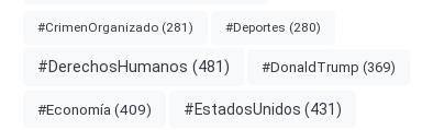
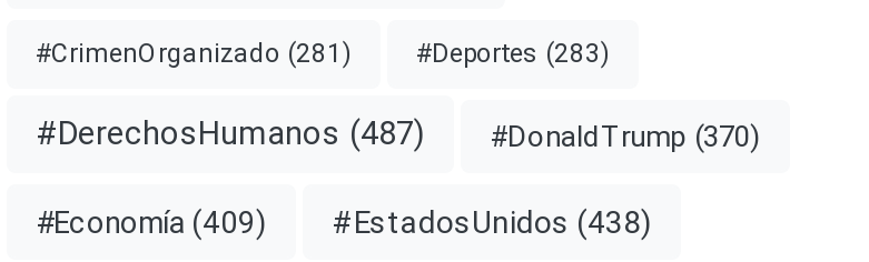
- #Deportes (280)
+ #Deportes (283)

- #DerechosHumanos (481)
+ #DerechosHumanos (487)

- #DonaldTrump (369)
+ #DonaldTrump (370)

- #EstadosUnidos (431)
+ #EstadosUnidos (438)
